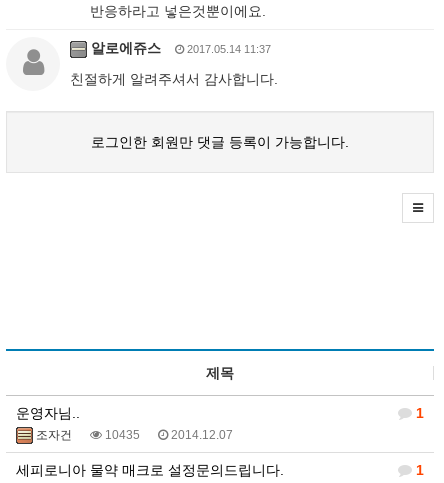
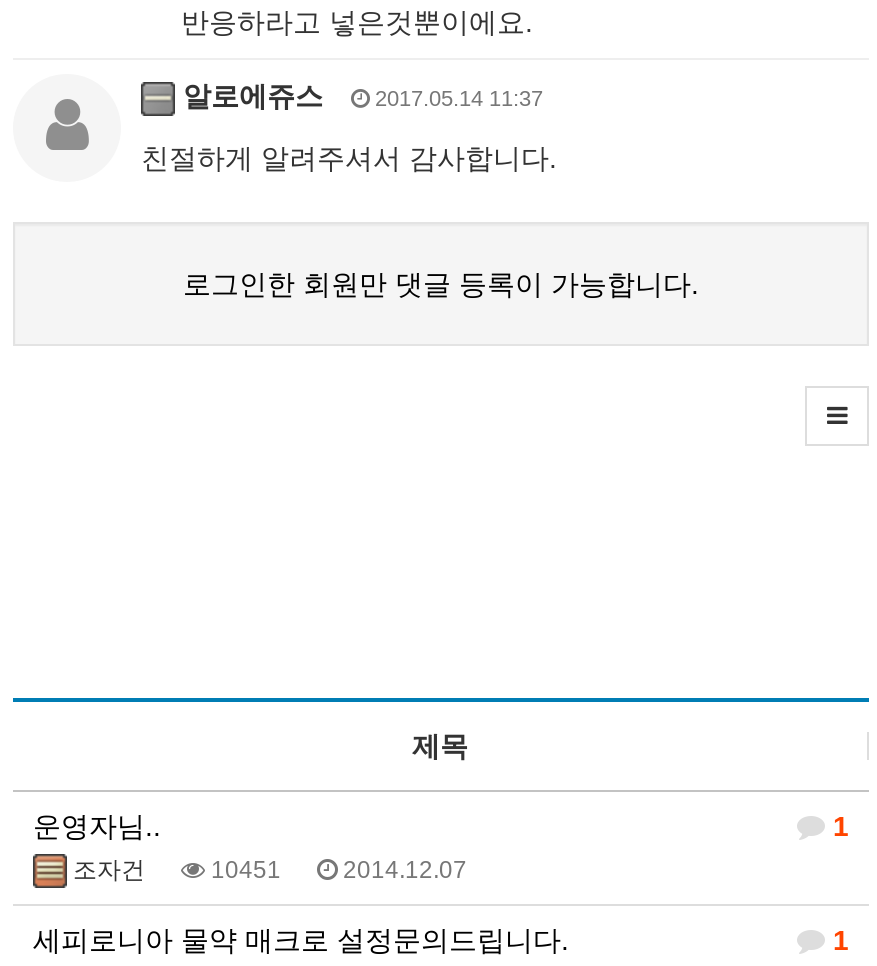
- 10435 2014.12.07
+ 10451 2014.12.07
